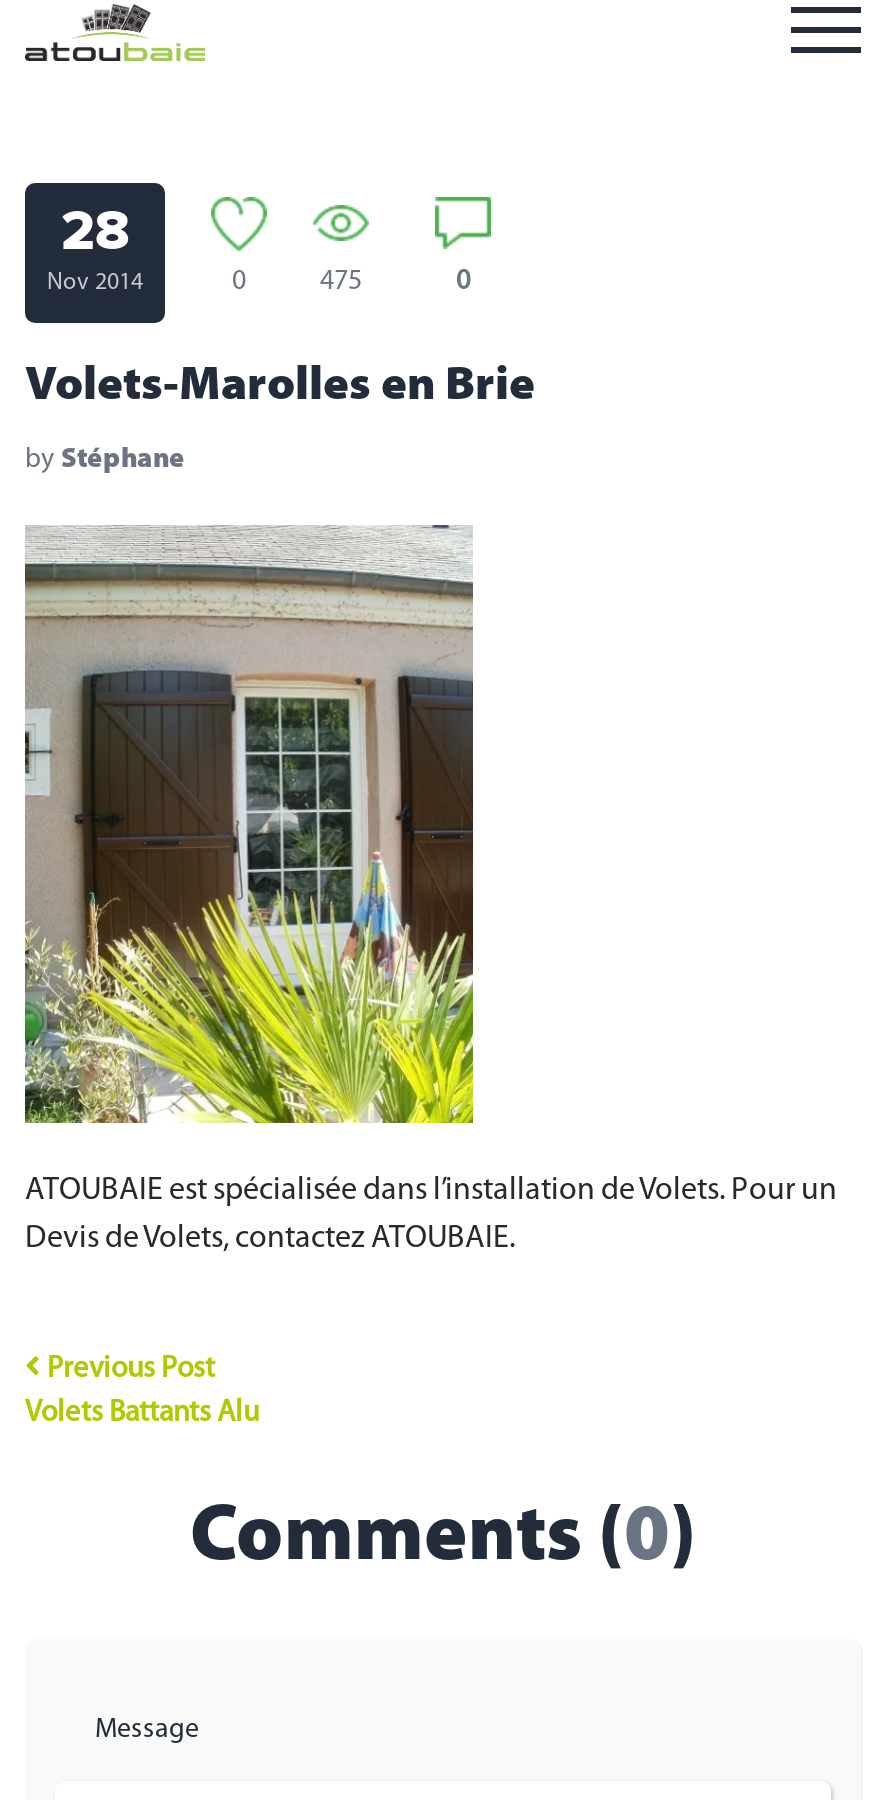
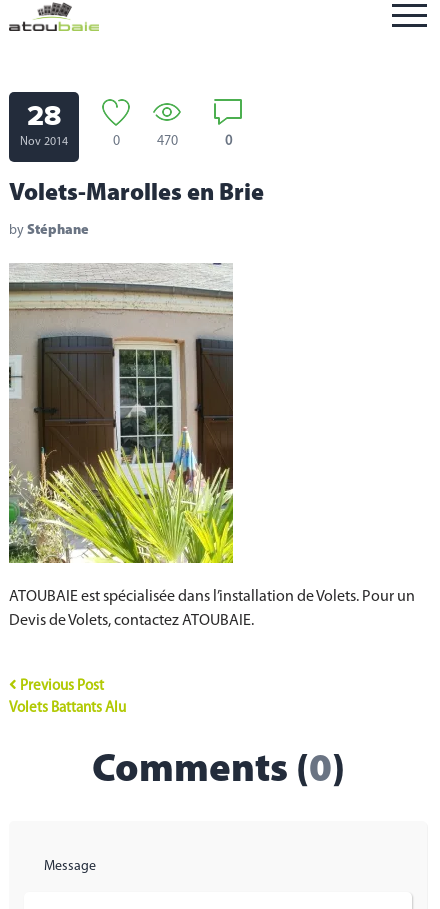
- 475
+ 470
